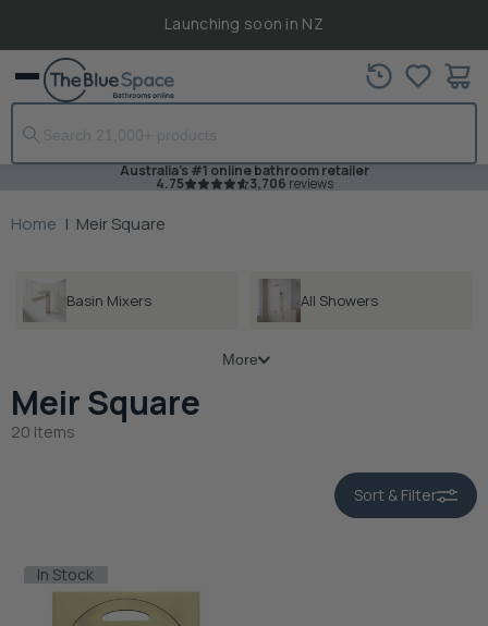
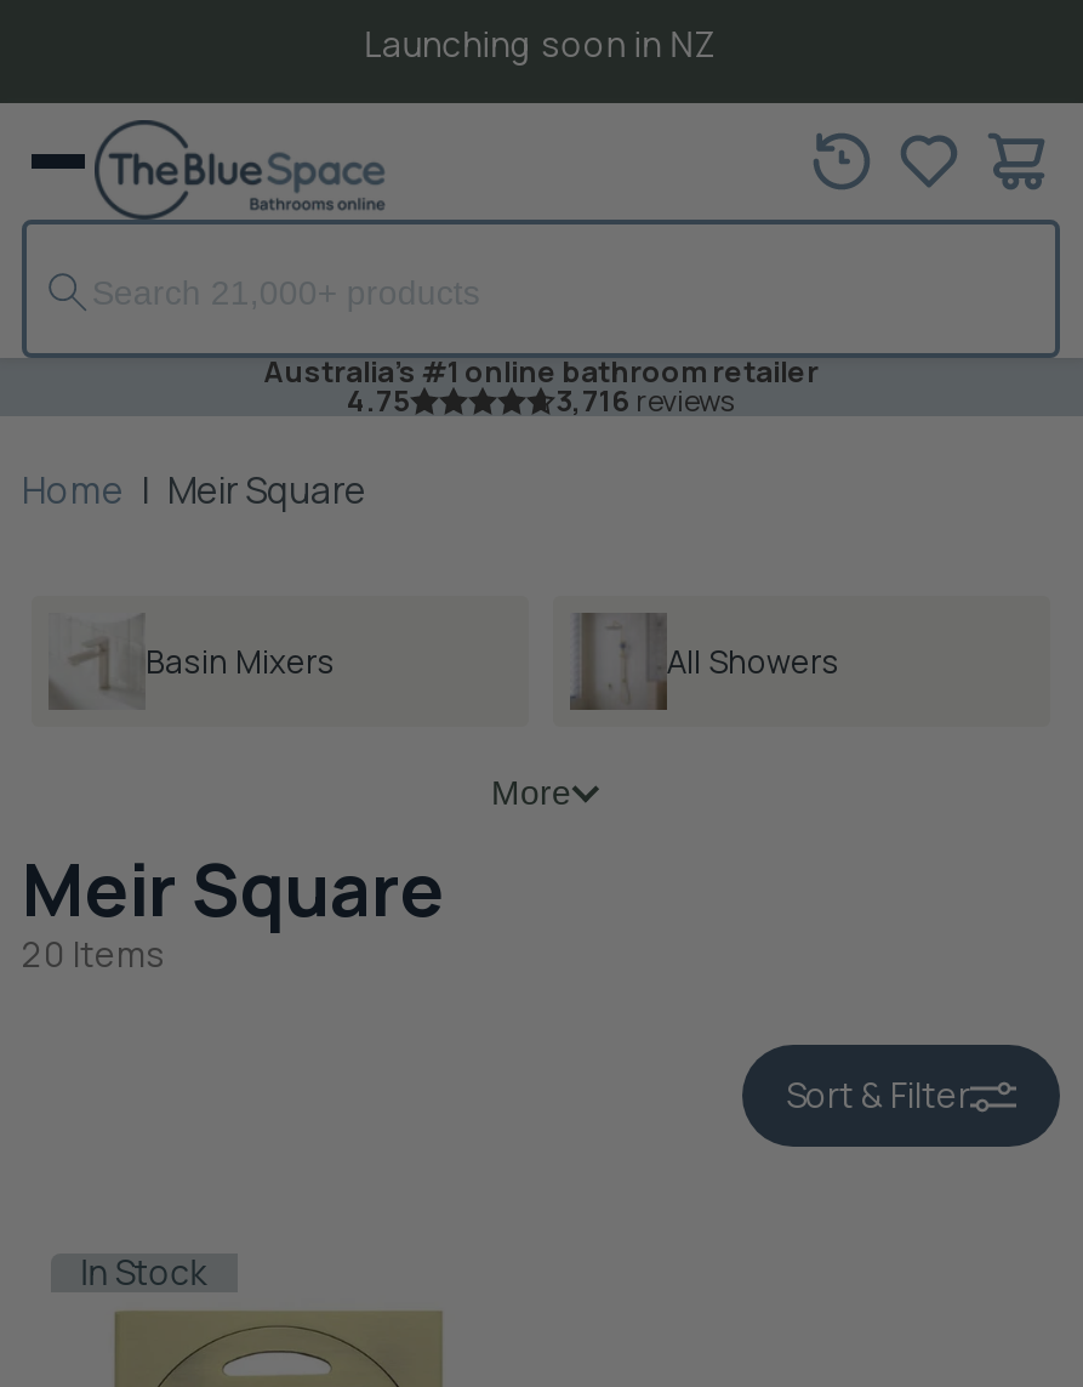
- 3,706reviews
+ 3,716reviews
